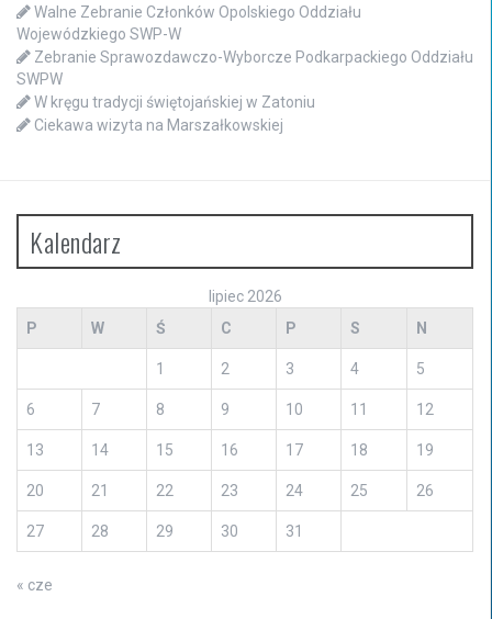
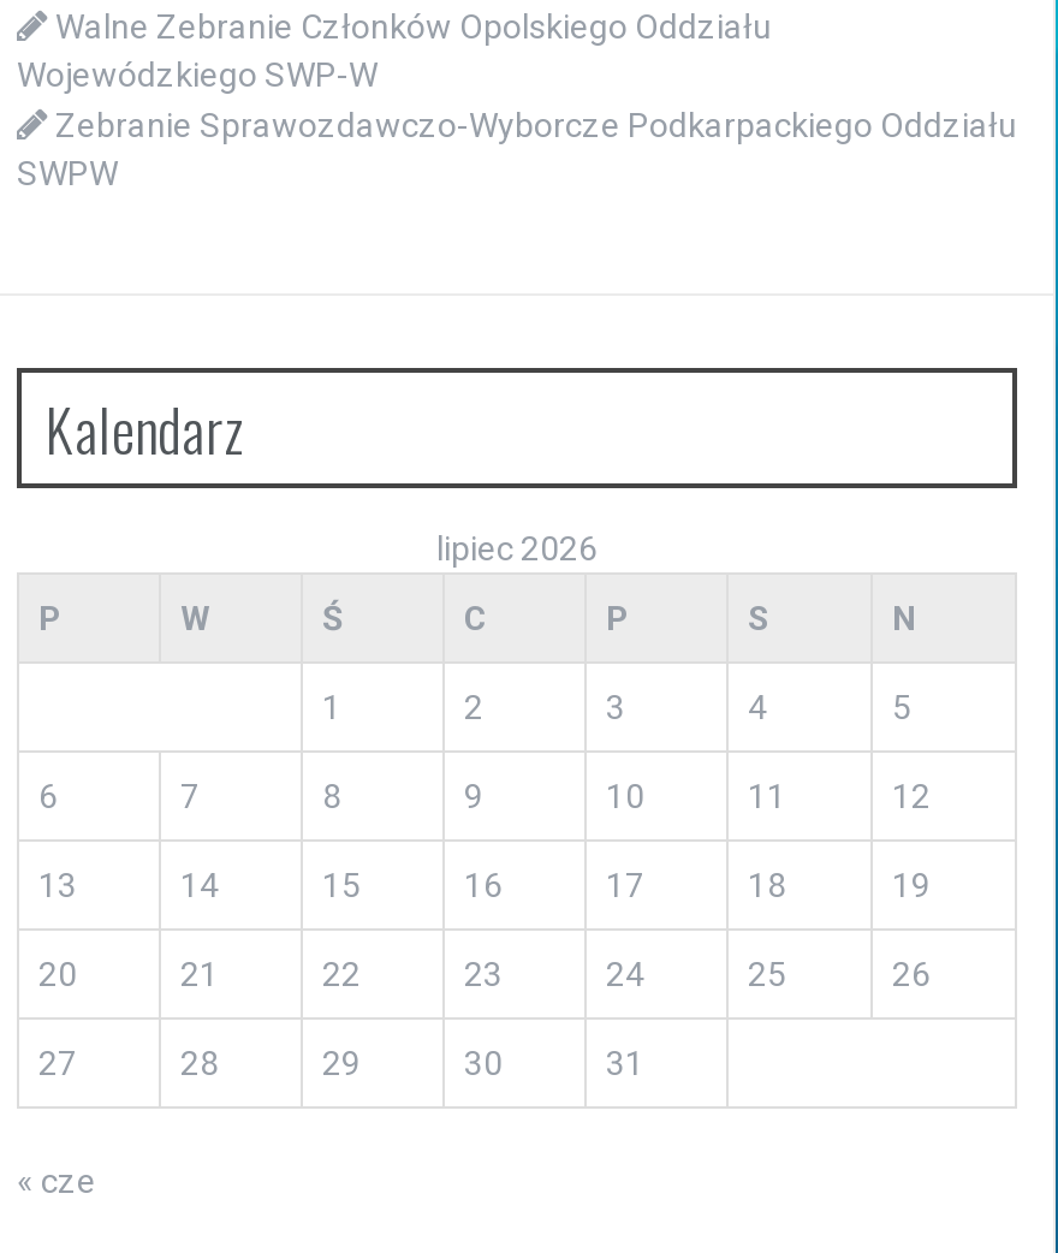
- W kręgu tradycji świętojańskiej w Zatoniu
- Ciekawa wizyta na Marszałkowskiej
